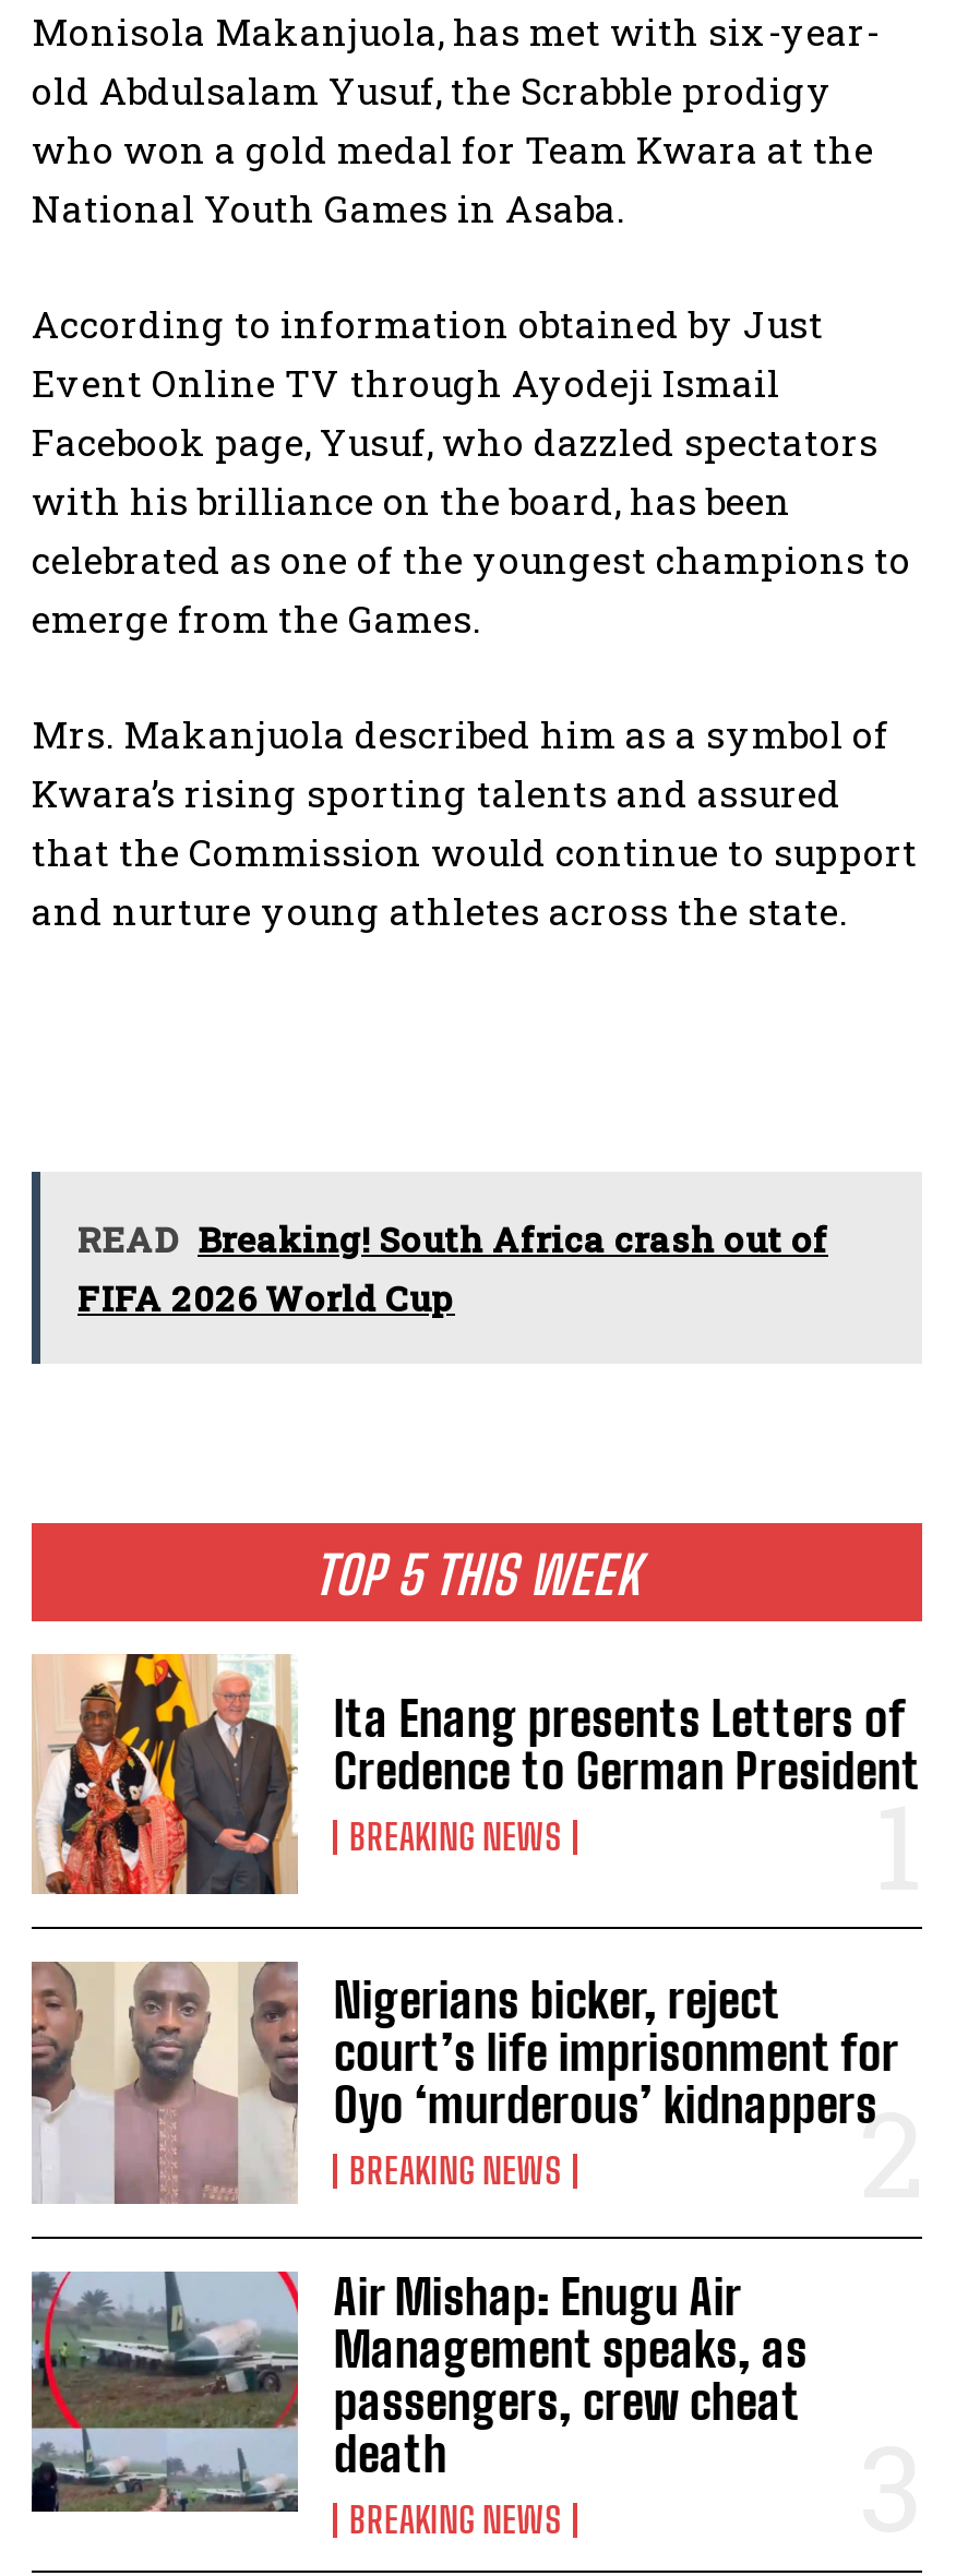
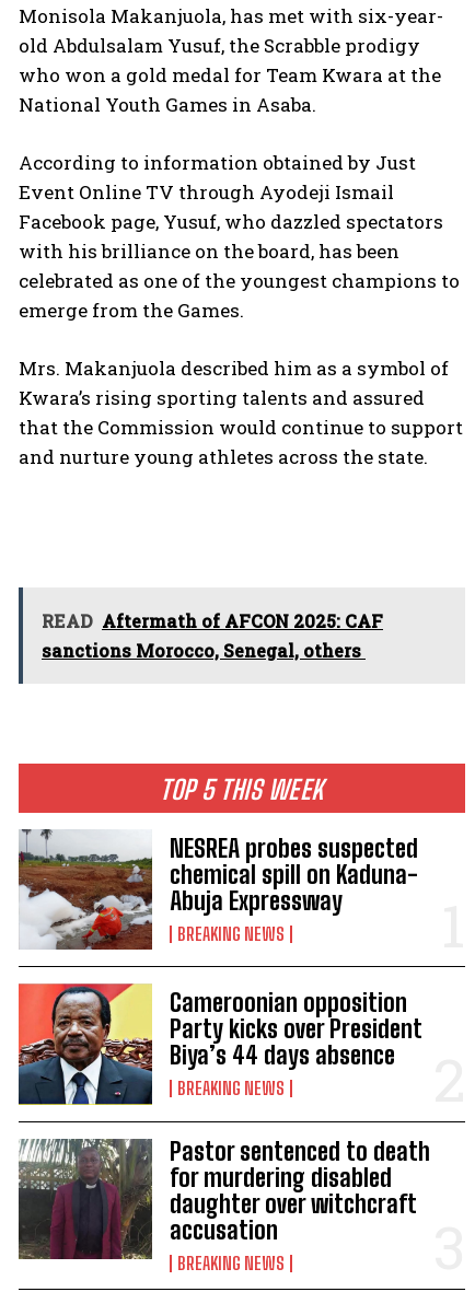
- READ Breaking! South Africa crash out of
- FIFA 2026 World Cup
+ READ Aftermath of AFCON 2025: CAF
+ sanctions Morocco, Senegal, others

- [image]
- Ita Enang presents Letters of
- Credence to German President
+ [image]
+ NESREA probes suspected
+ chemical spill on Kaduna-
+ Abuja Expressway

- [image]
- Nigerians bicker, reject
- court’s life imprisonment for
- Oyo ‘murderous’ kidnappers
+ [image]
+ Cameroonian opposition
+ Party kicks over President
+ Biya’s 44 days absence

- [image]
- Air Mishap: Enugu Air
- Management speaks, as
- passengers, crew cheat
- death
+ [image]
+ Pastor sentenced to death
+ for murdering disabled
+ daughter over witchcraft
+ accusation
